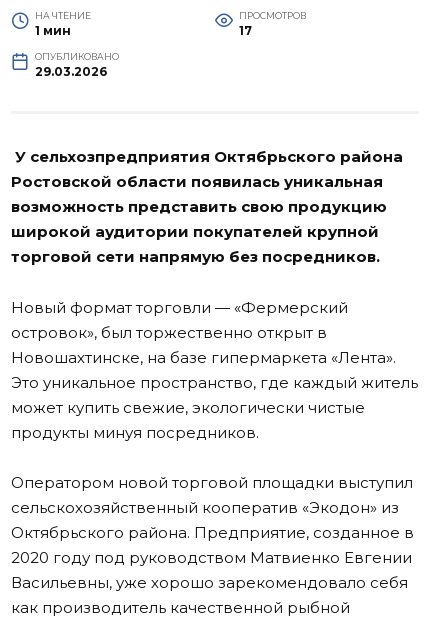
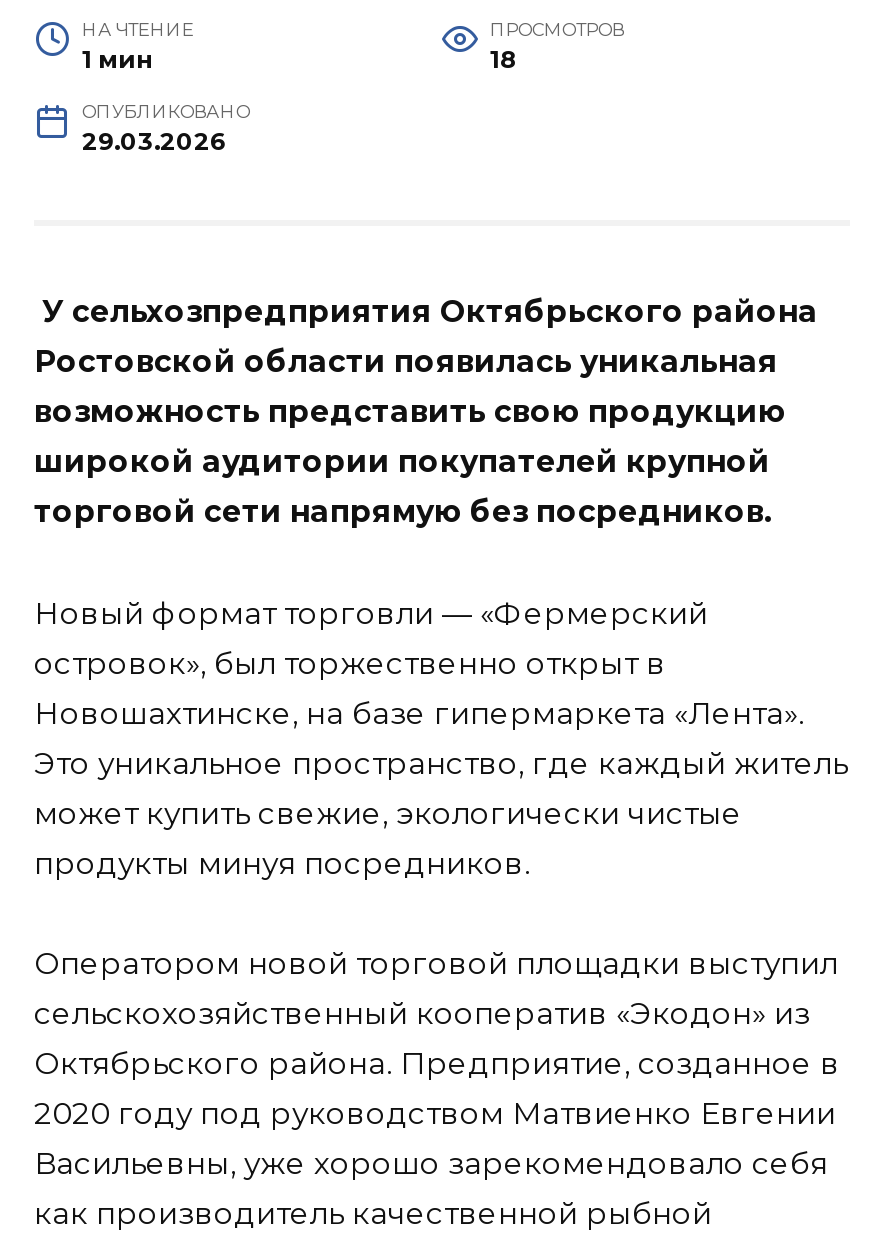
- 17
+ 18
